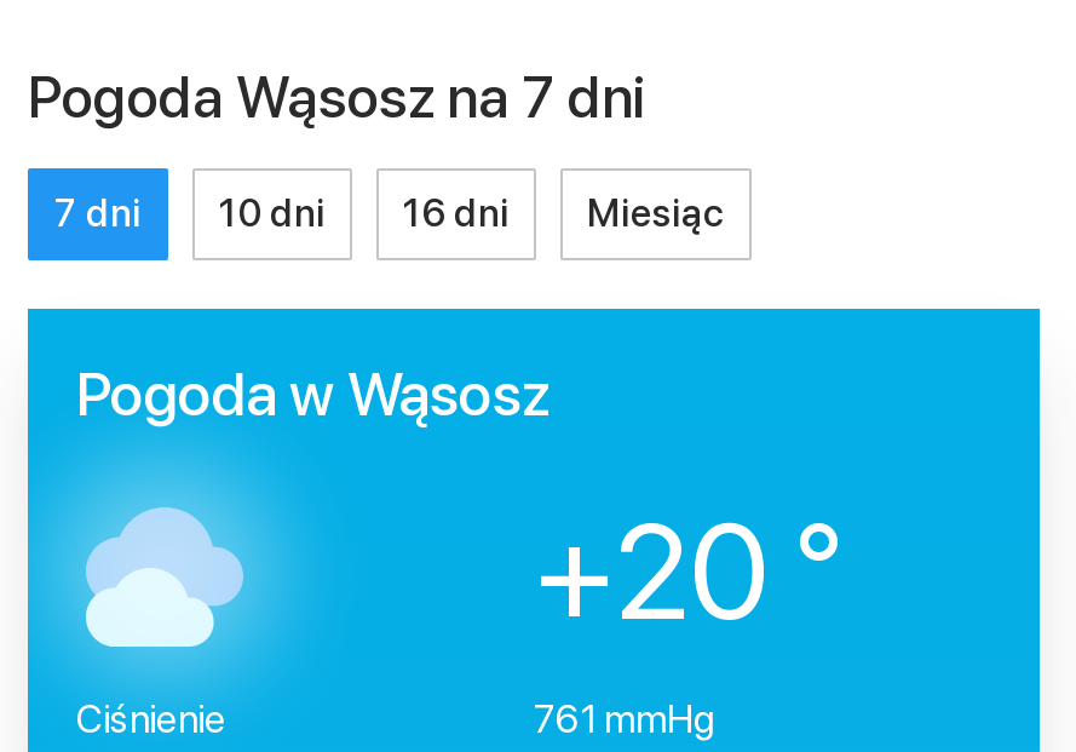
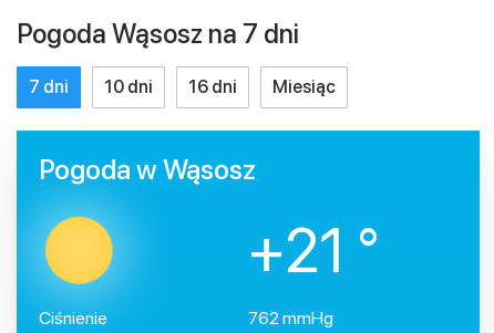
- [image]
+ [image]

- +20 °
+ +21 °

- 761 mmHg
+ 762 mmHg
